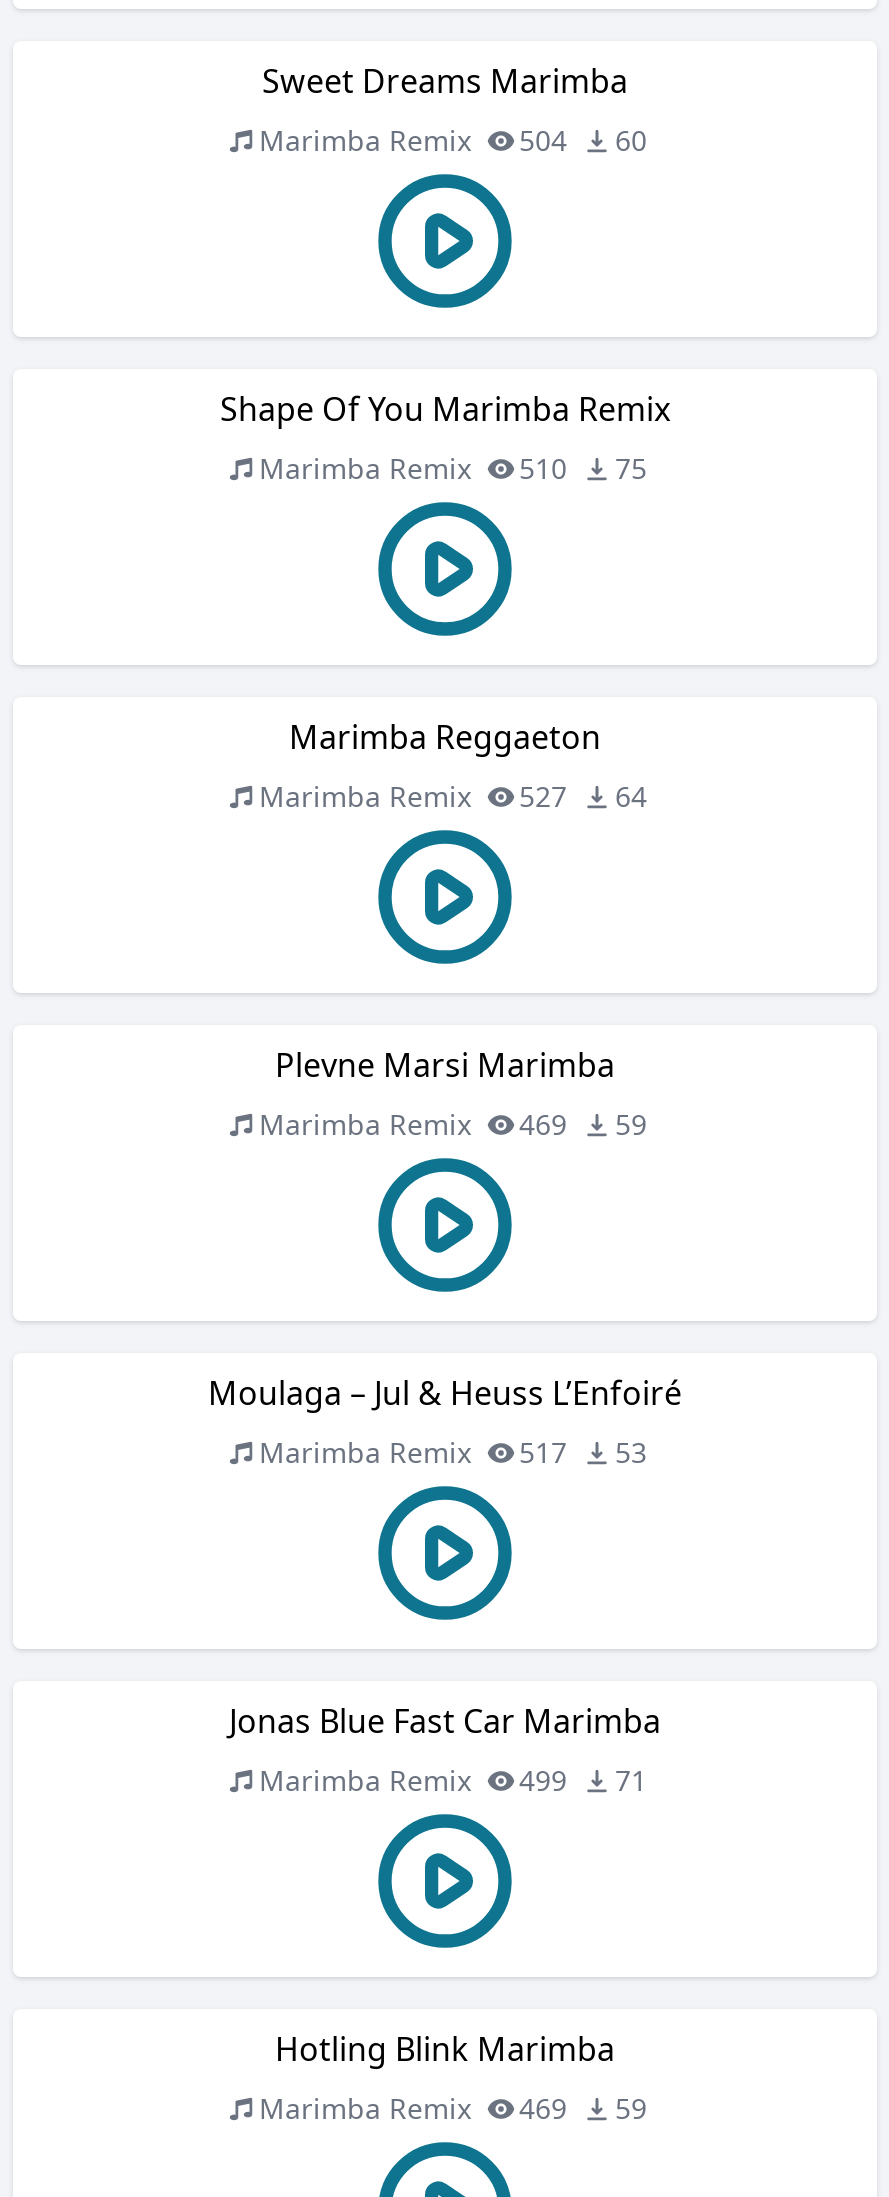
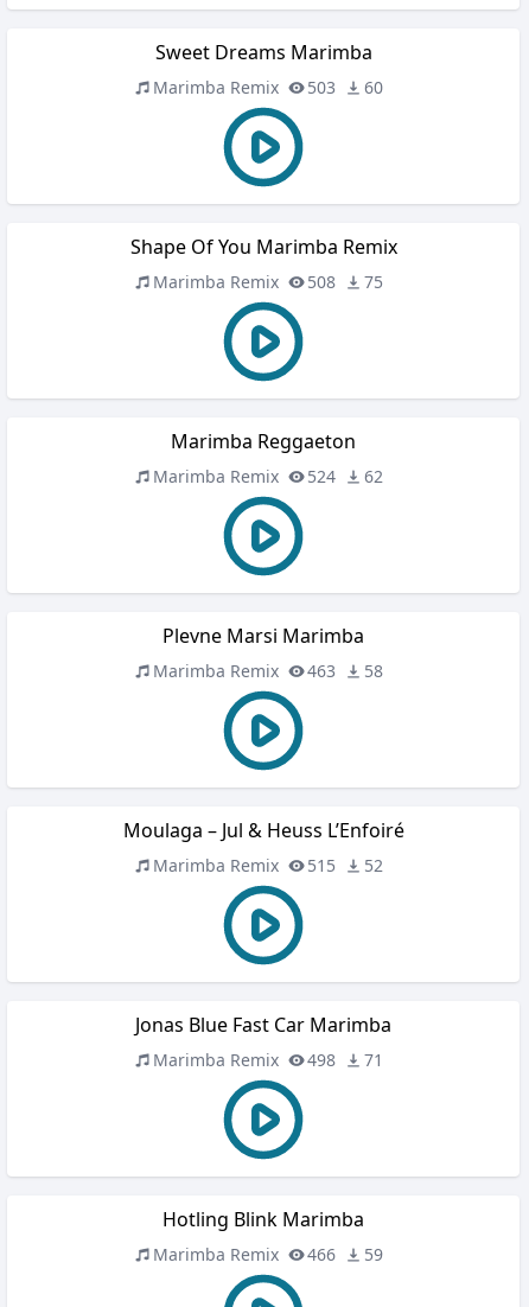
- Marimba Remix 504 60
+ Marimba Remix 503 60

- Marimba Remix 510 75
+ Marimba Remix 508 75

- 527
+ 524

- 64
+ 62

- 469
+ 463

- 59
+ 58

- 517
+ 515

- 53
+ 52

- Marimba Remix 499 71
+ Marimba Remix 498 71

- Marimba Remix 469 59
+ Marimba Remix 466 59
